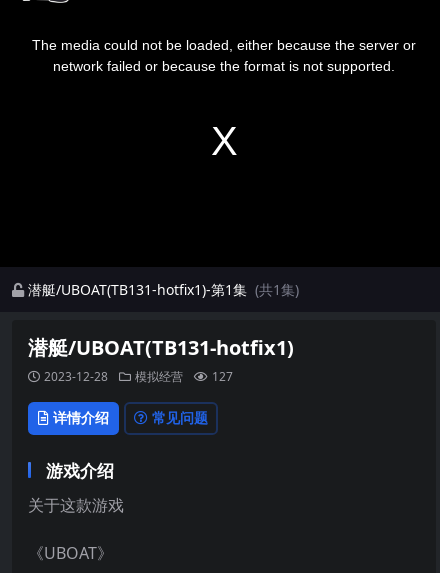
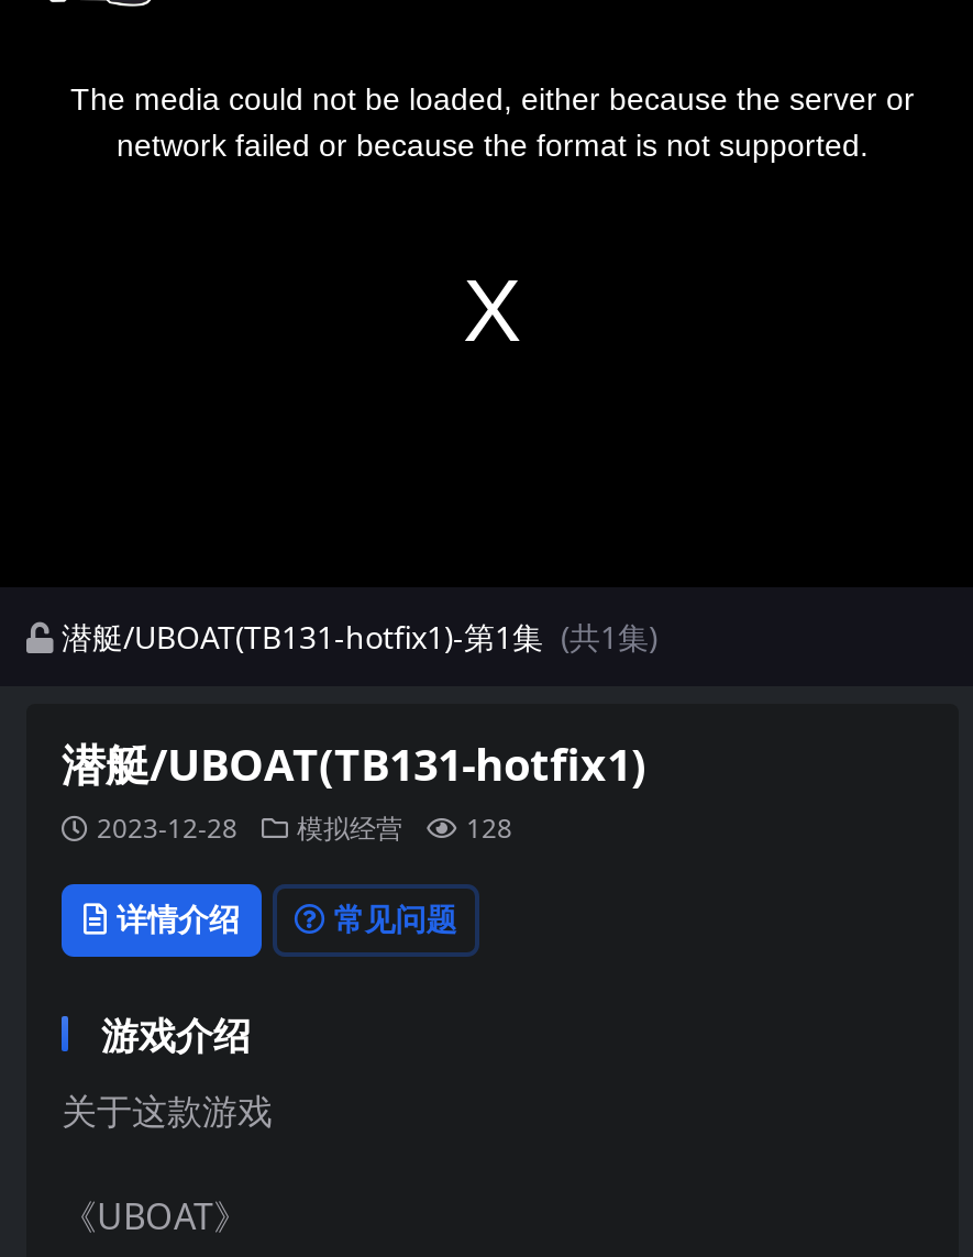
- 2023-12-28 模拟经营 127
+ 2023-12-28 模拟经营 128
